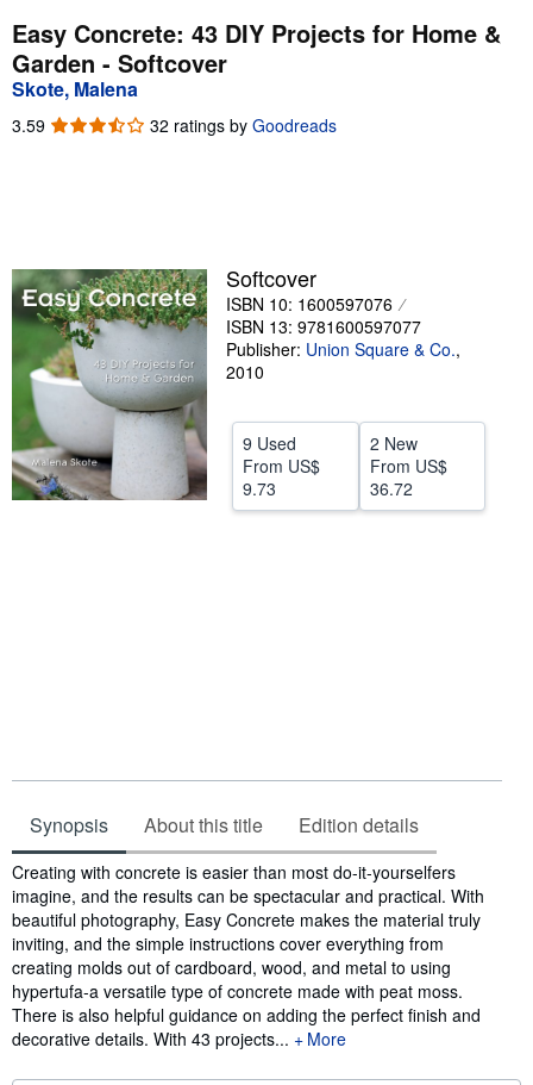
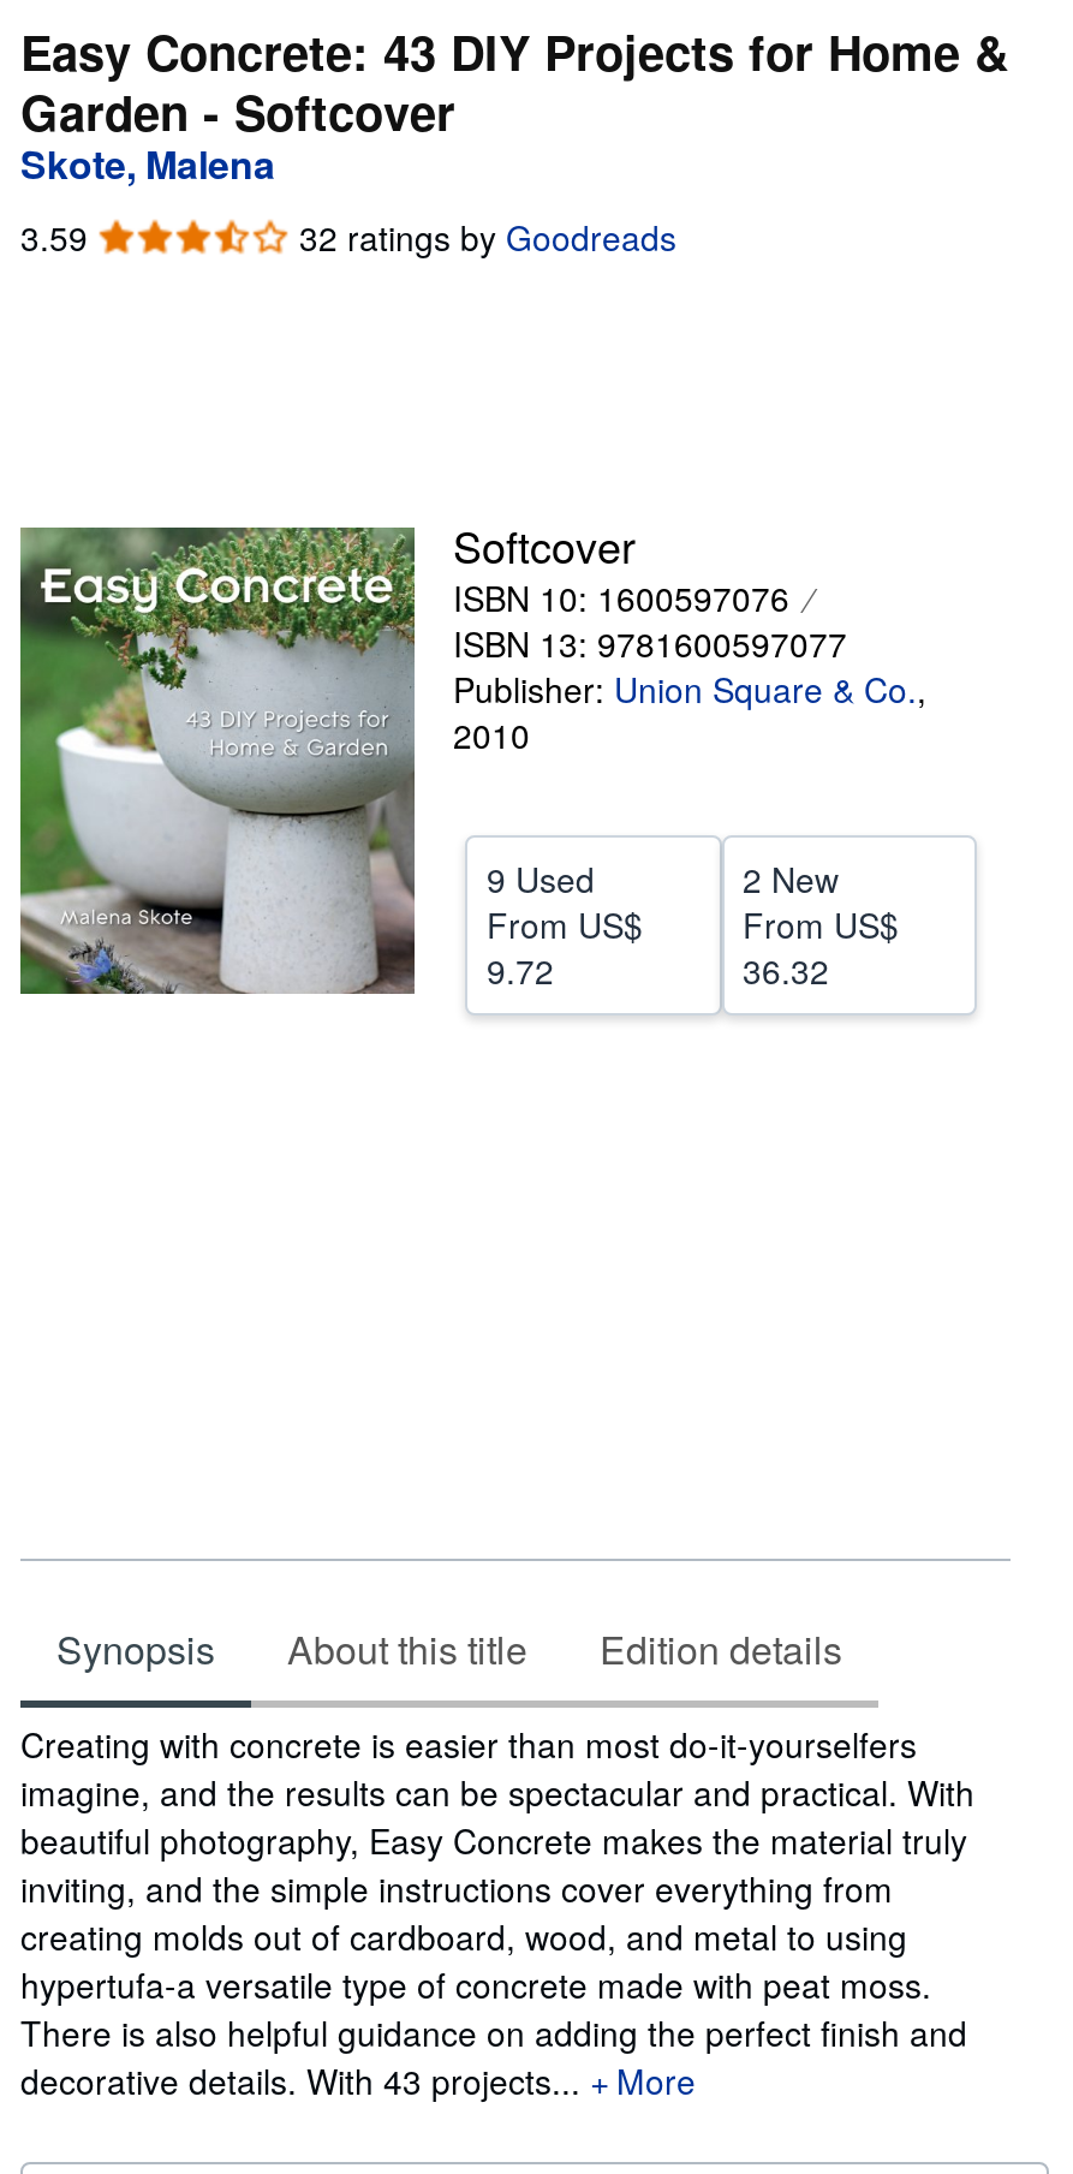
- 9.73
+ 9.72

- 36.72
+ 36.32
